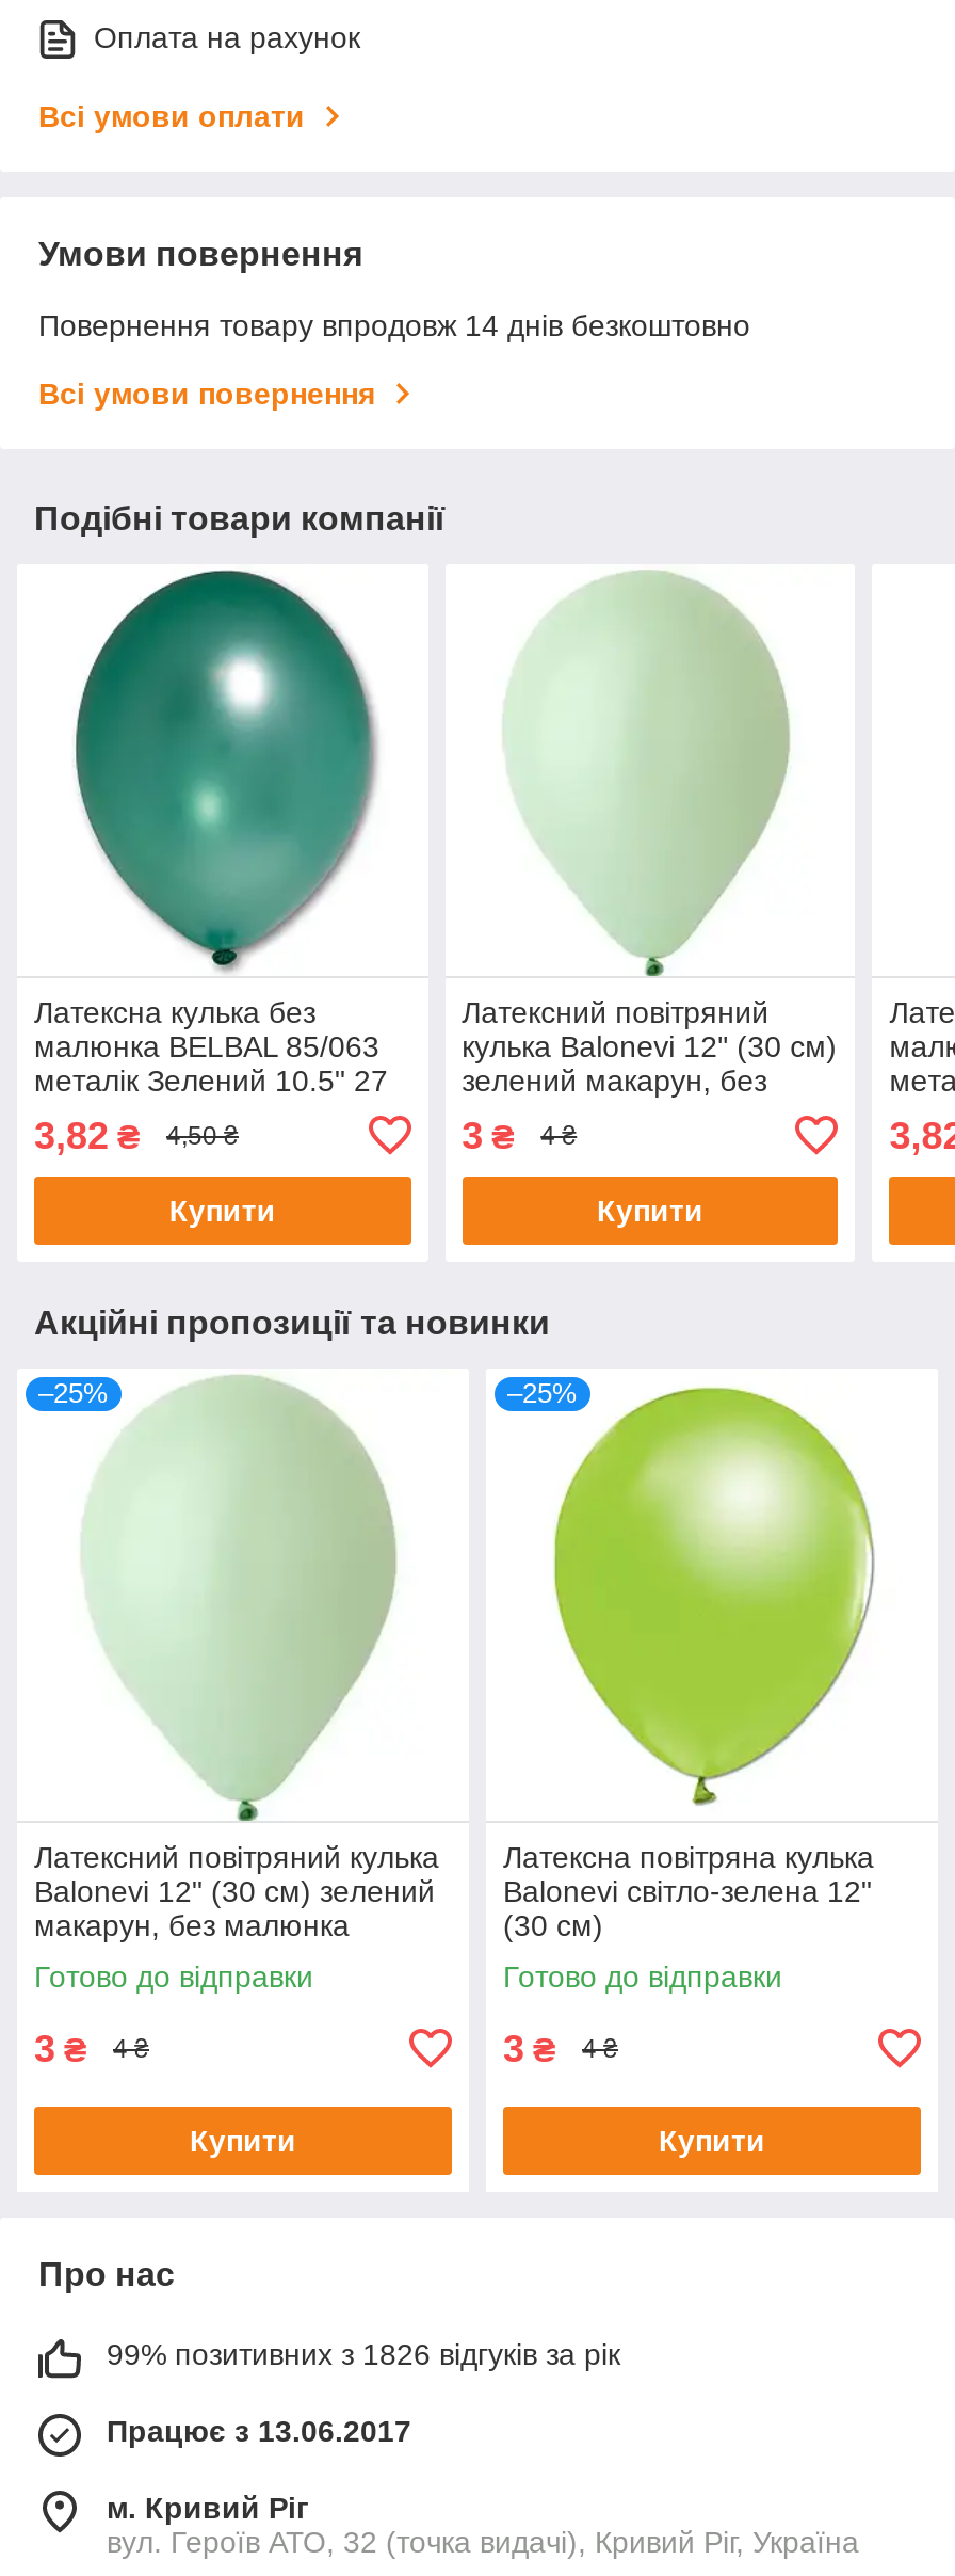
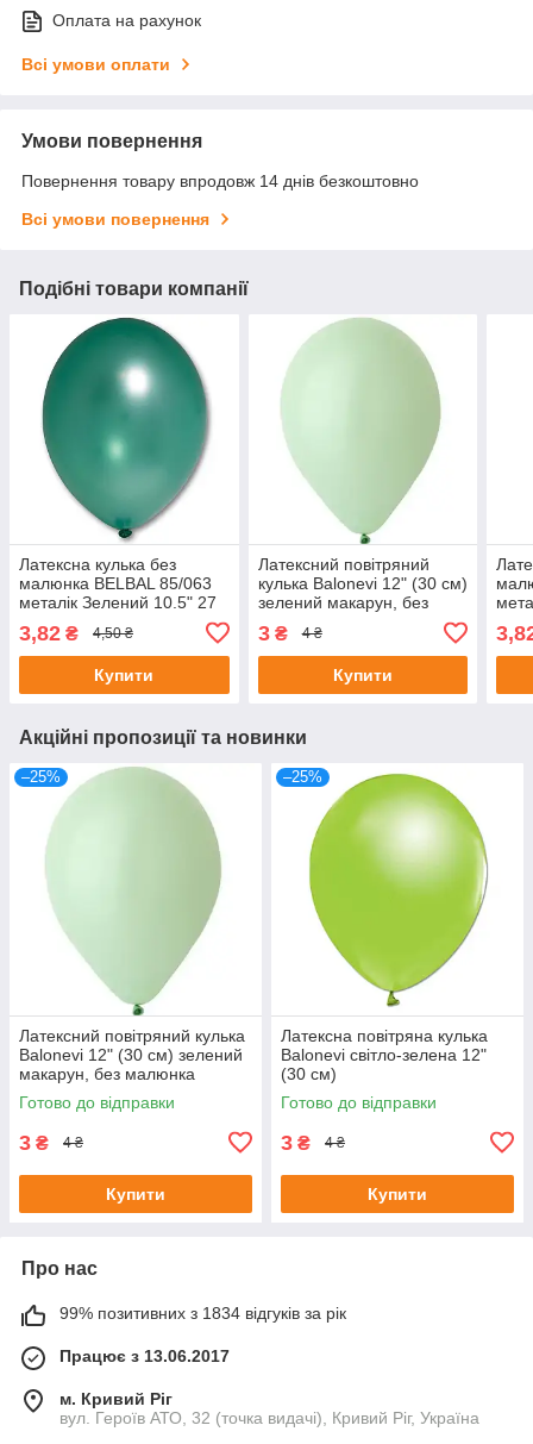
- 99% позитивних з 1826 відгуків за рік
+ 99% позитивних з 1834 відгуків за рік
